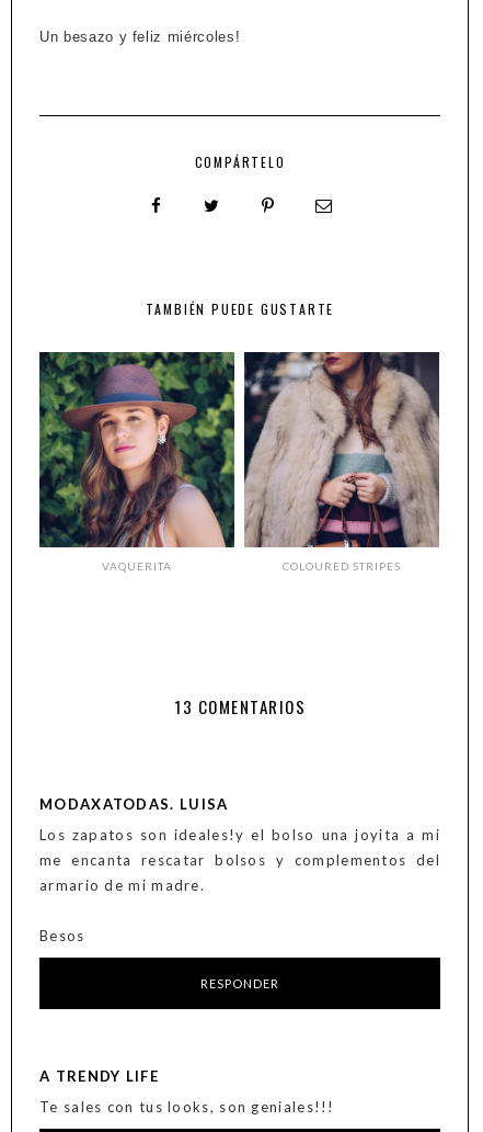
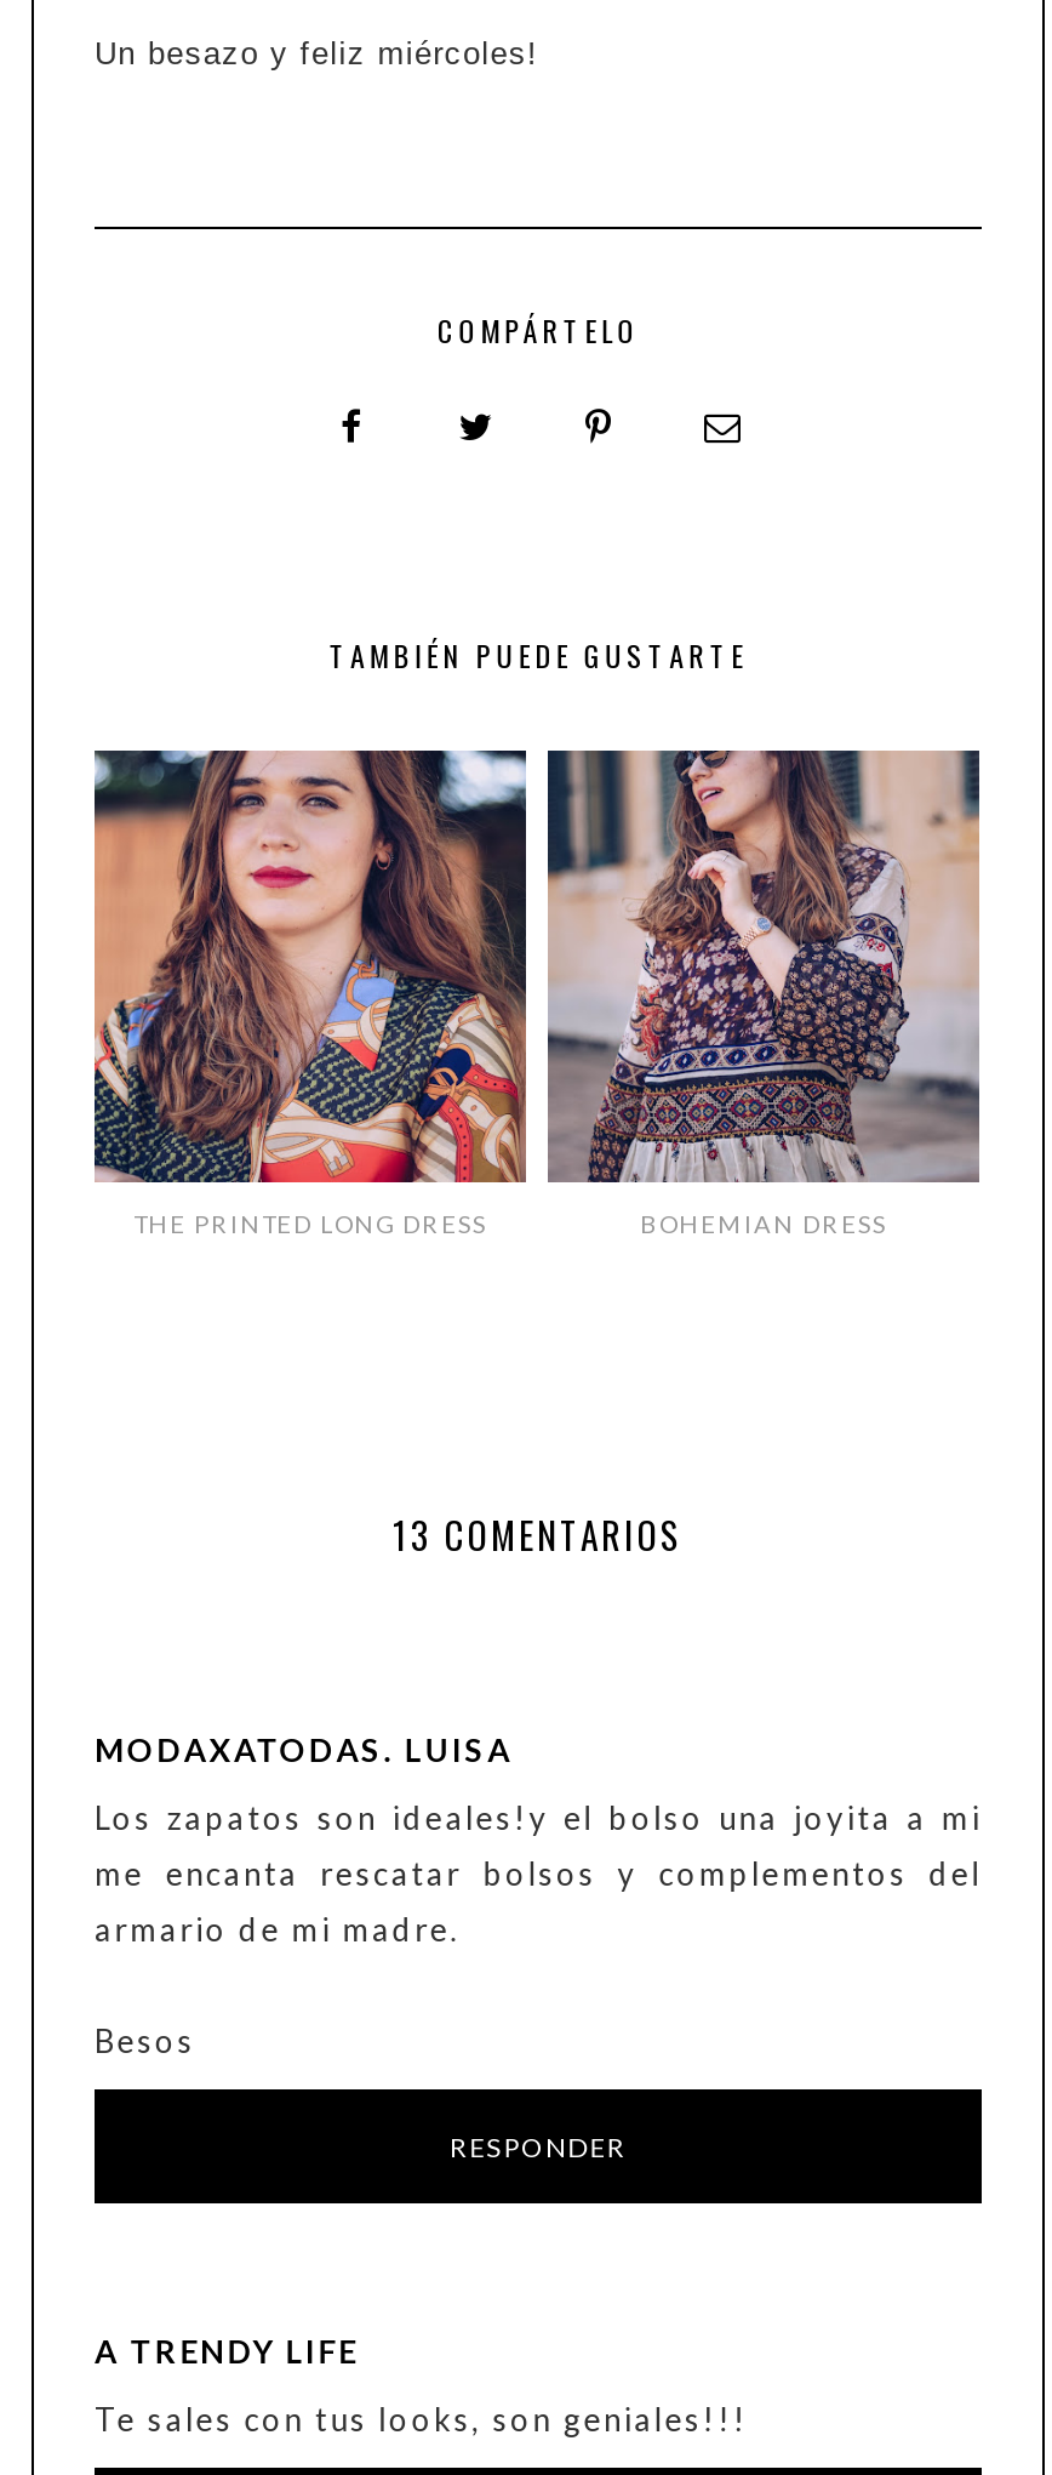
- [image]
- VAQUERITA
- COLOURED STRIPES
+ [image]
+ THE PRINTED LONG DRESS
+ BOHEMIAN DRESS

- [image]
+ [image]
